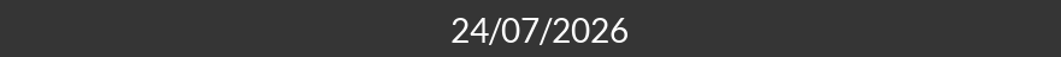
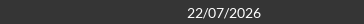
- 24/07/2026
+ 22/07/2026
